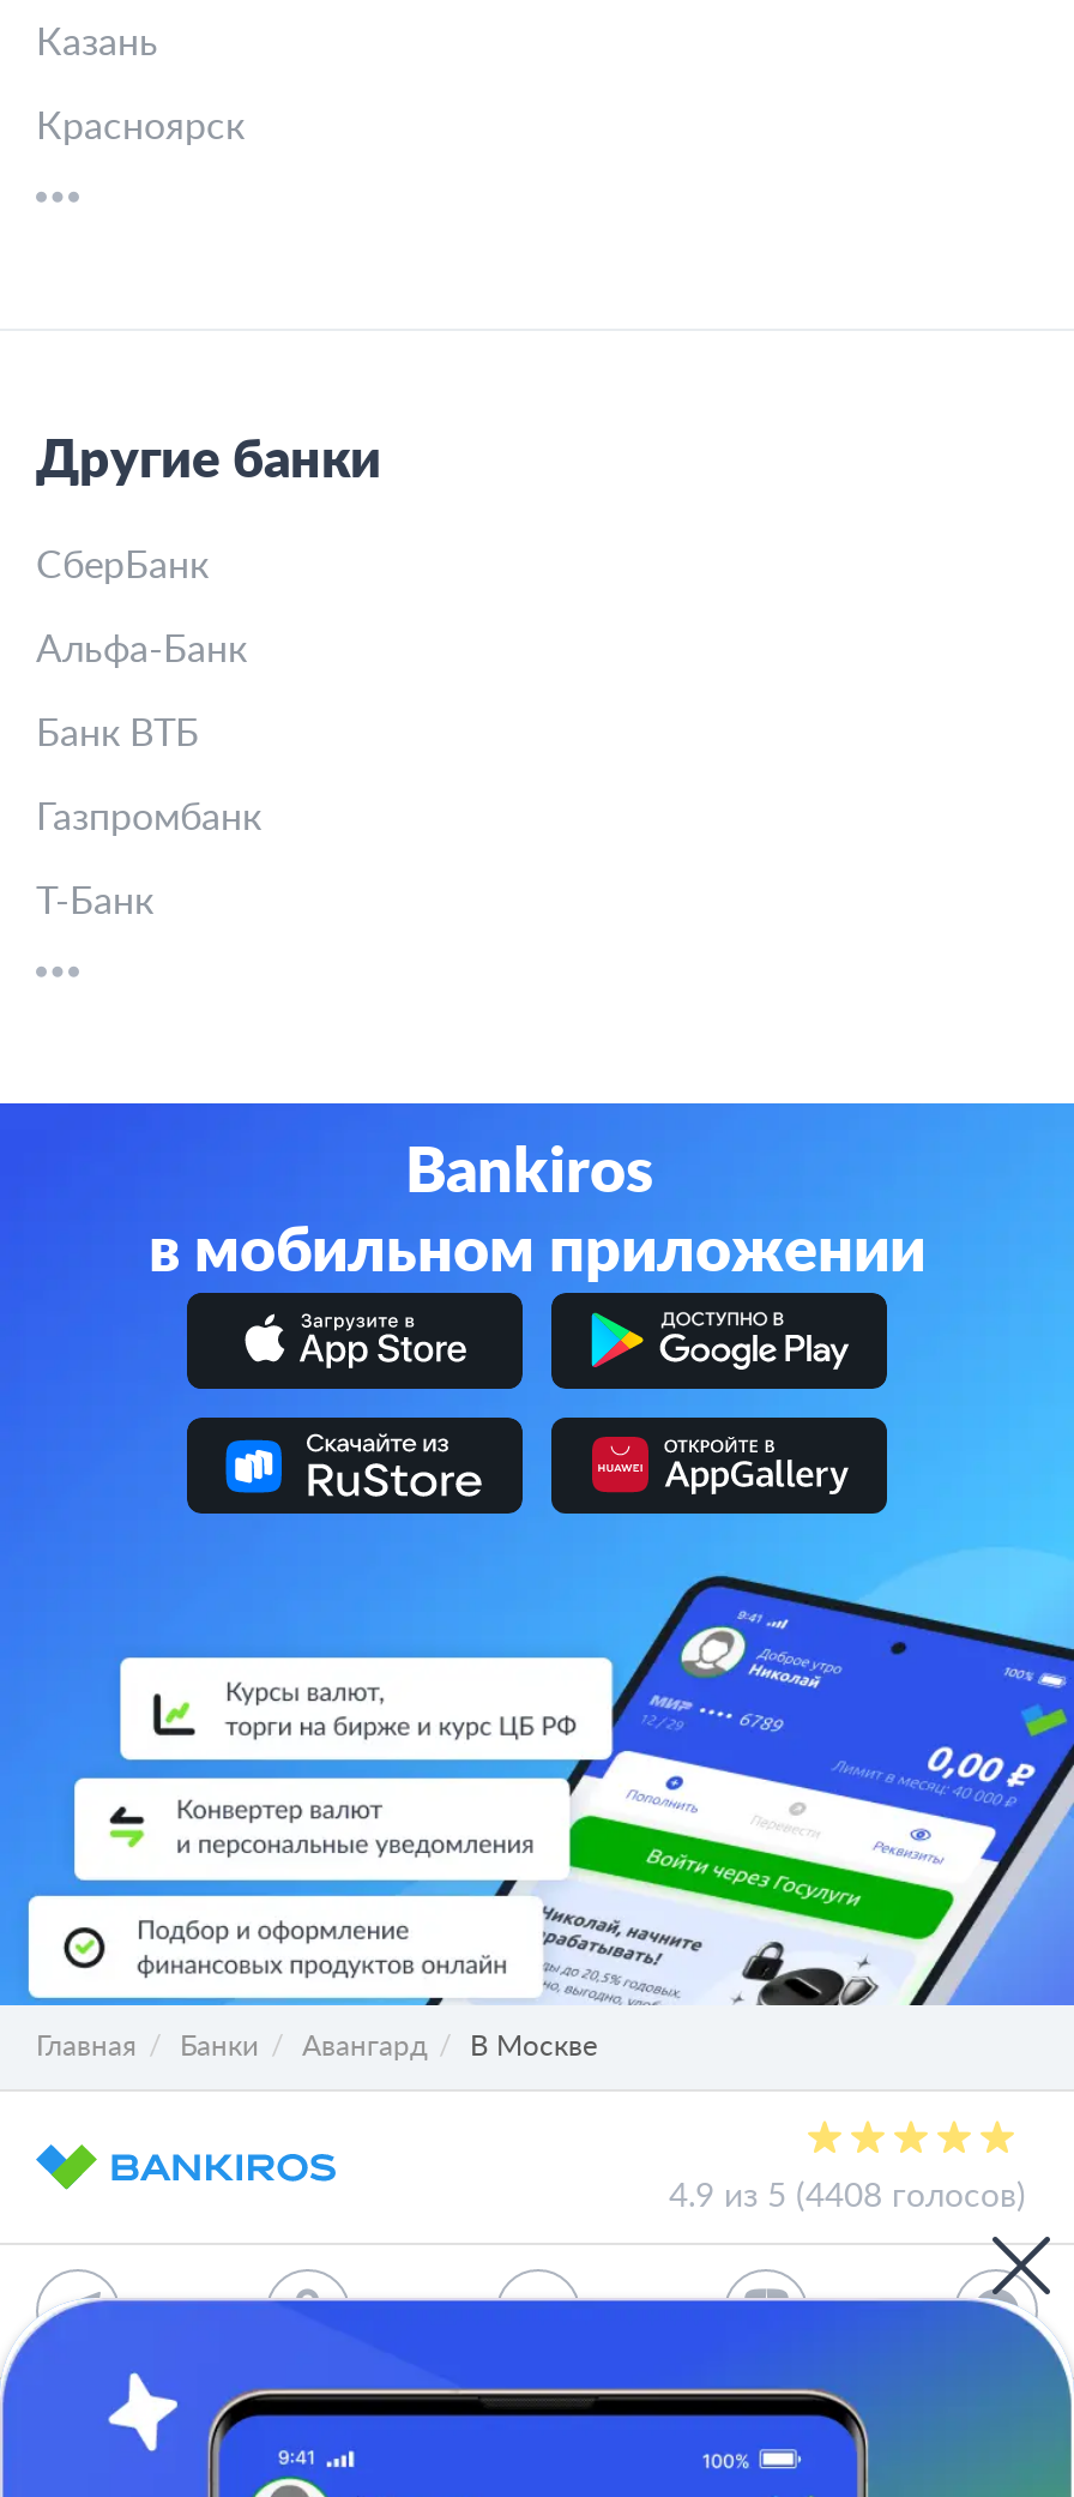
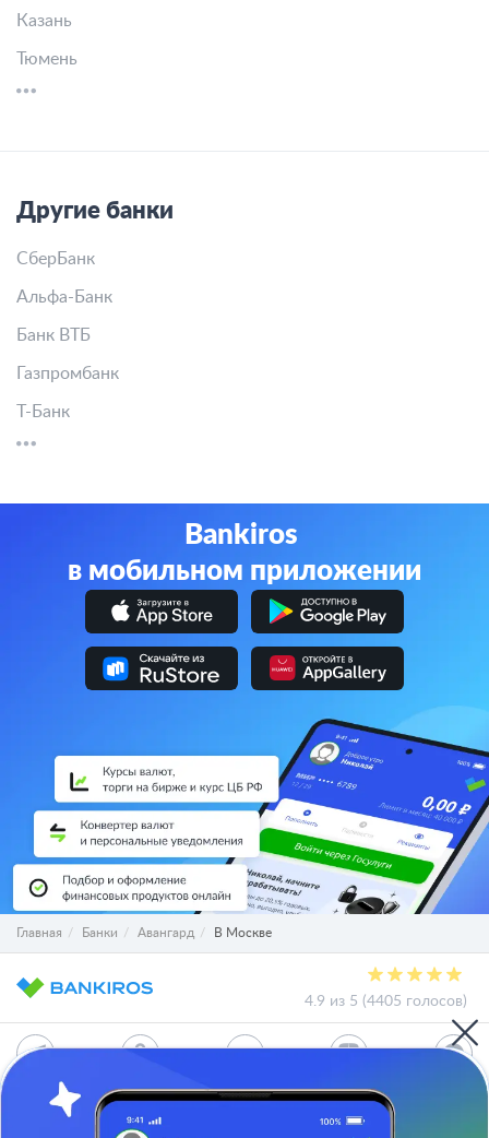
- Красноярск
+ Тюмень

- 4.9 из 5 (4408 голосов)
+ 4.9 из 5 (4405 голосов)
